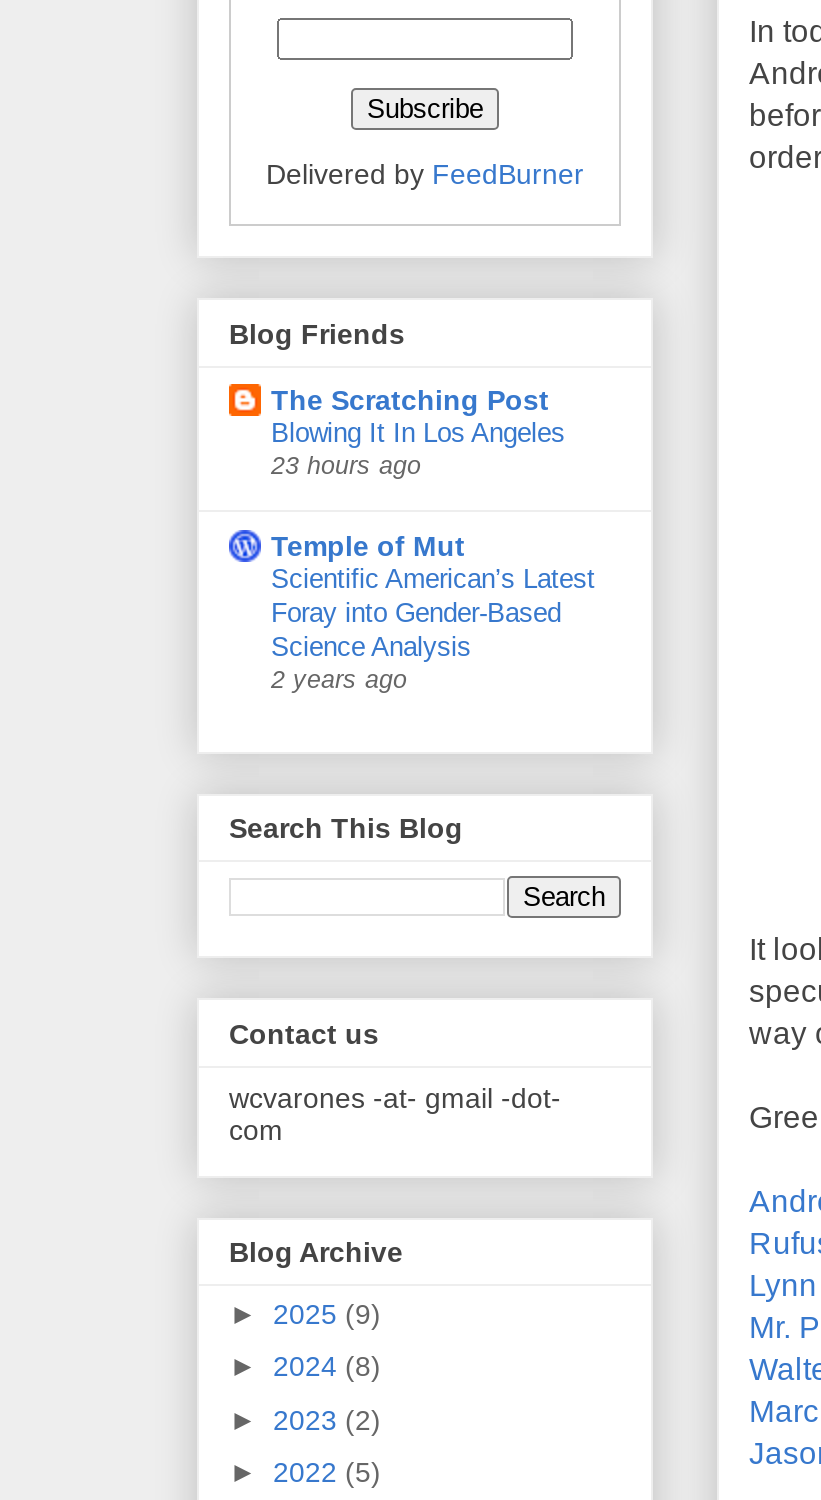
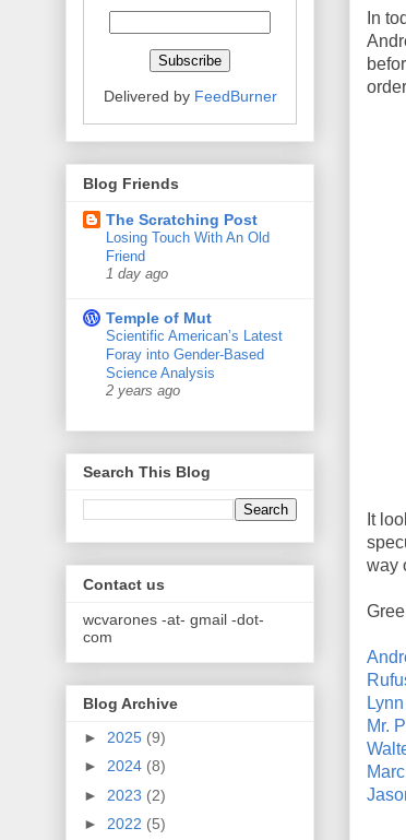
- Blowing It In Los Angeles
- 23 hours ago
+ Losing Touch With An Old
+ Friend
+ 1 day ago
